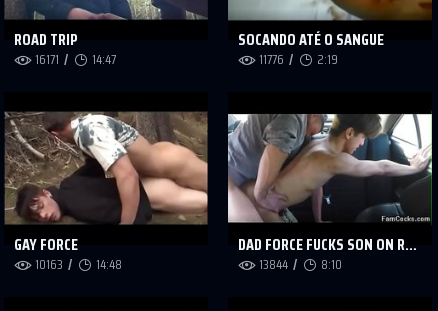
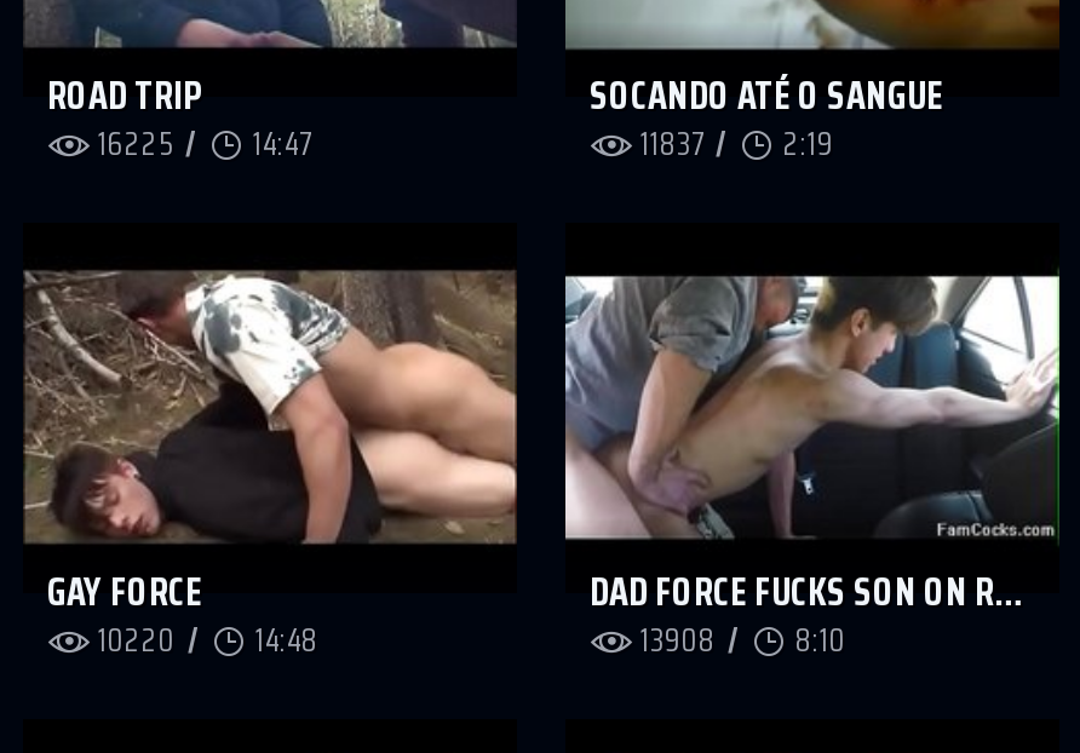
- 16171 14:47
+ 16225 14:47

- 11776 2:19
+ 11837 2:19

- 10163 14:48
+ 10220 14:48

- 13844 8:10
+ 13908 8:10
